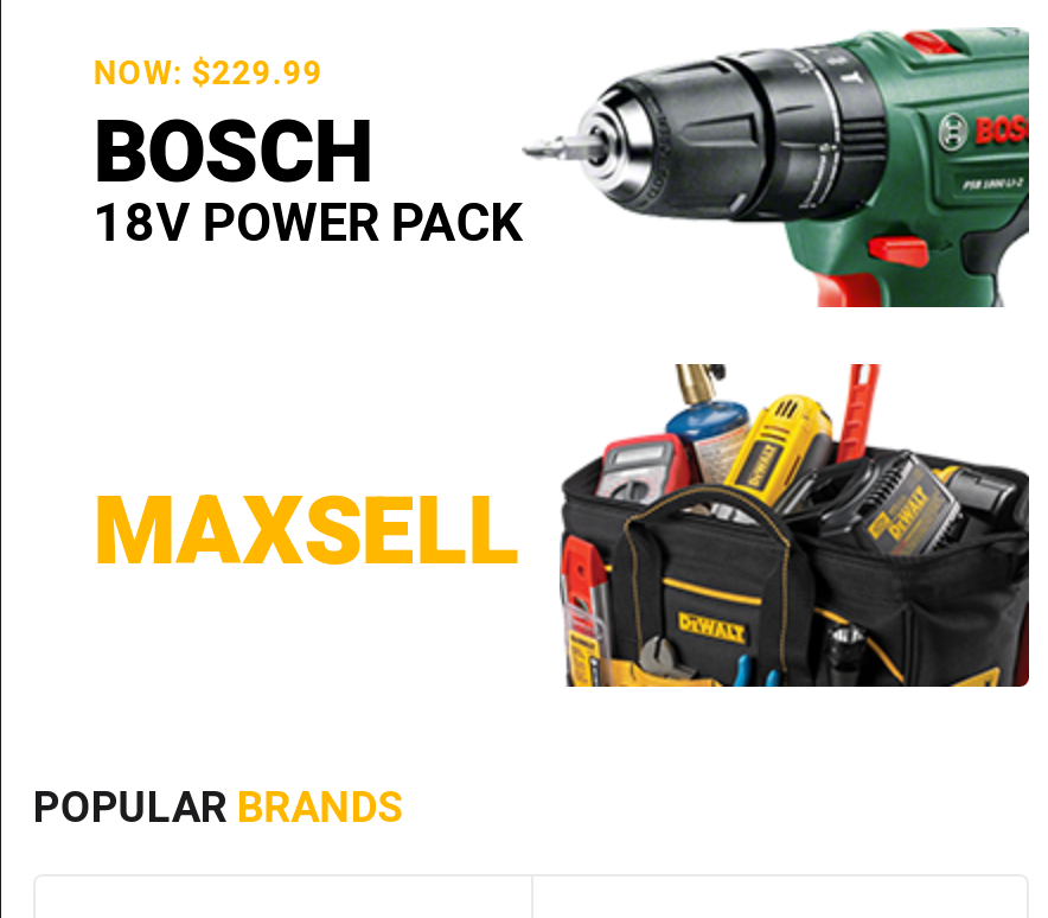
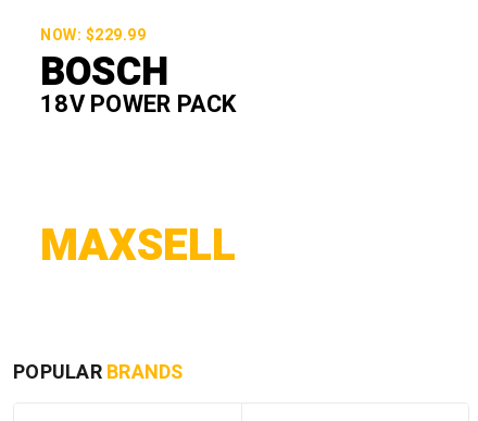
- [image]

- [image]
